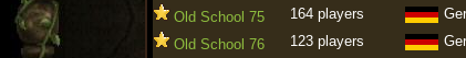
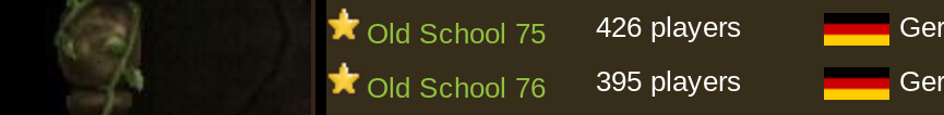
- Old School 75 164 players
+ Old School 75 426 players

- Old School 76 123 players
+ Old School 76 395 players
